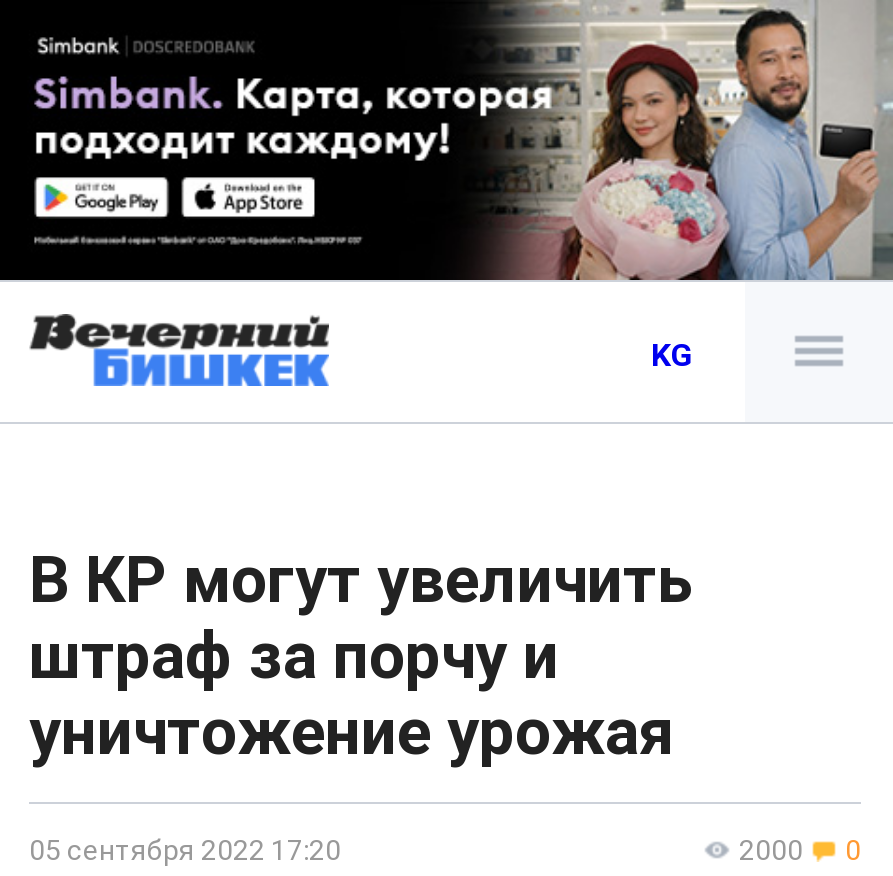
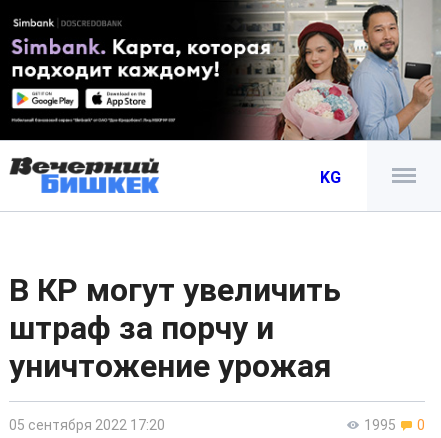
- 2000 0
+ 1995 0
